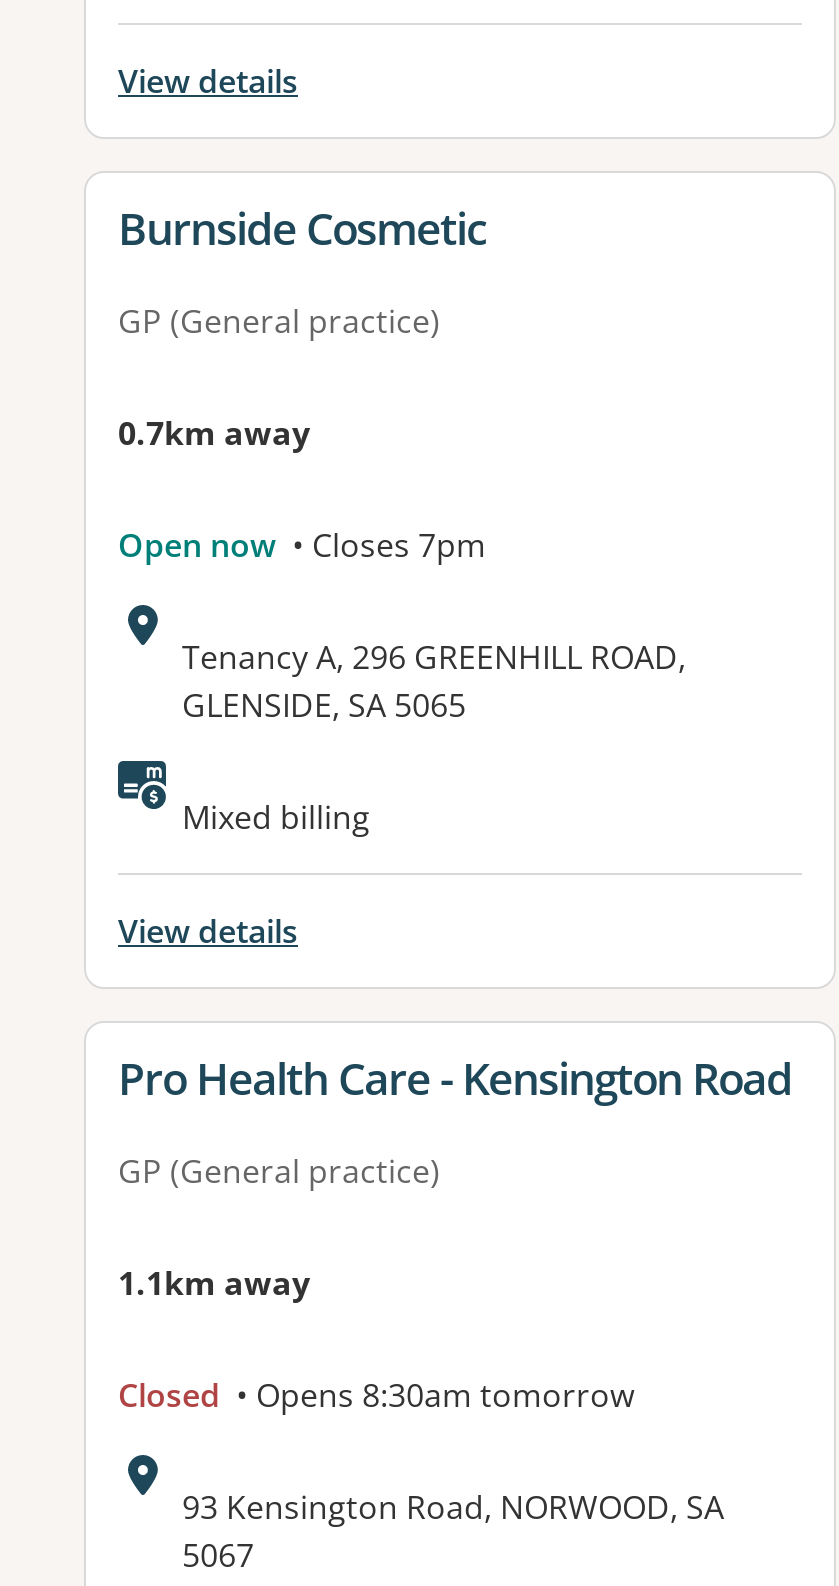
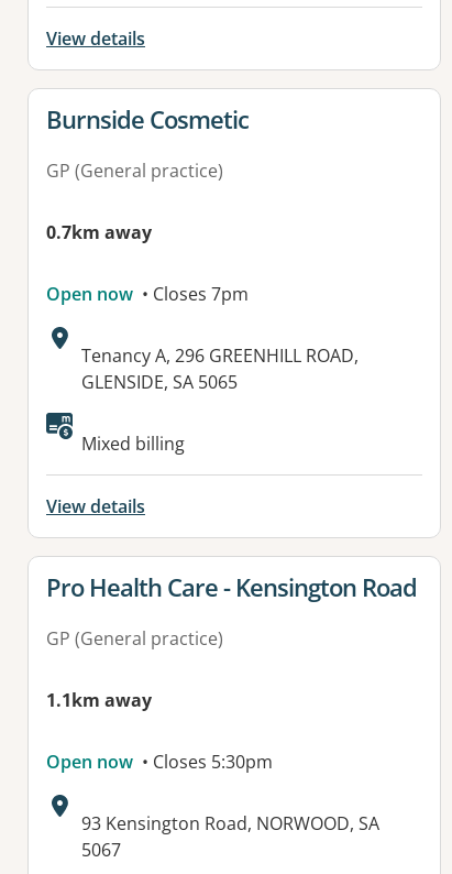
- Closed • Opens 8:30am tomorrow
+ Open now • Closes 5:30pm
